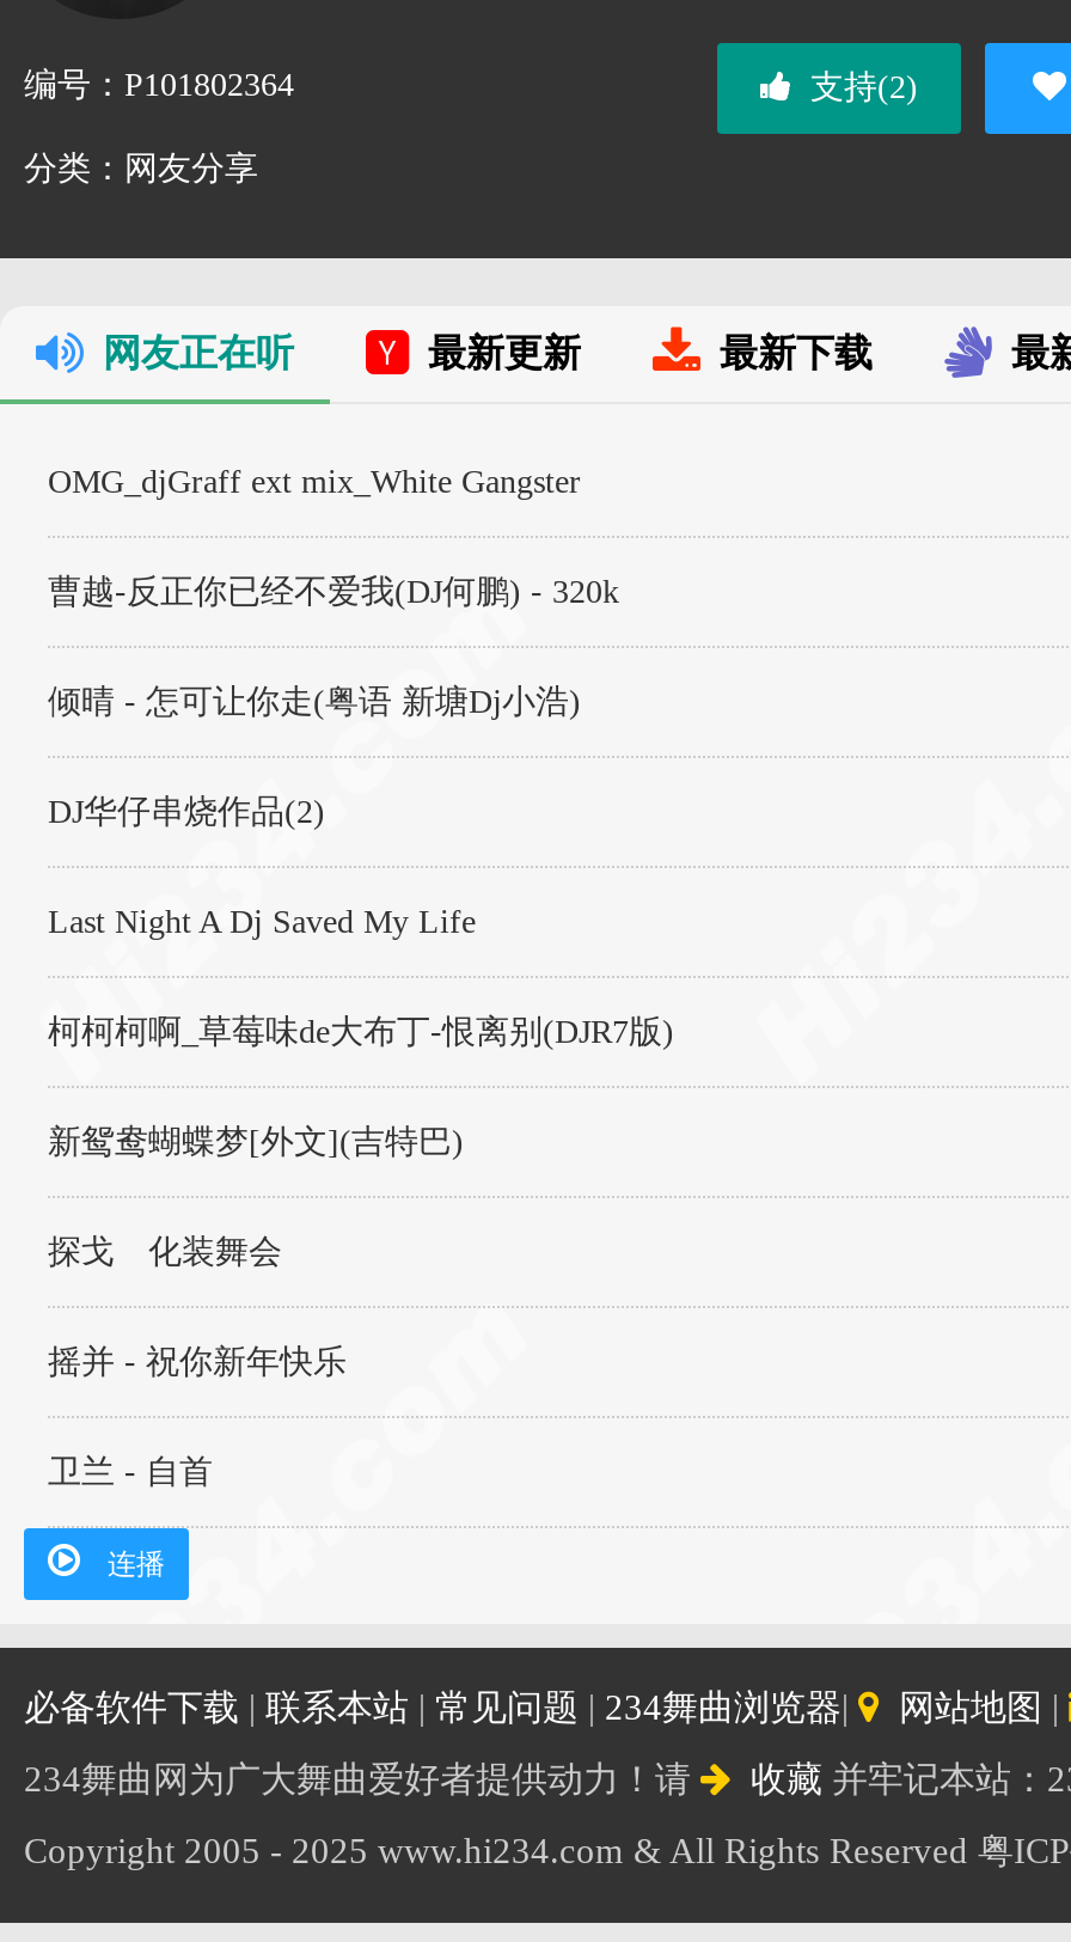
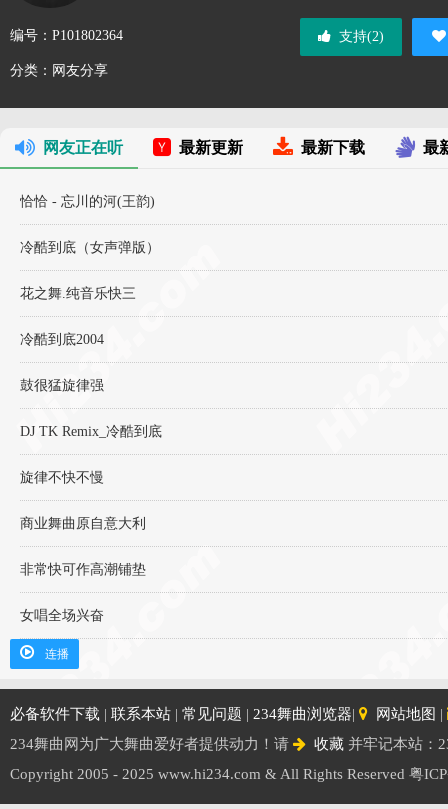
- OMG_djGraff ext mix_White Gangster
+ 恰恰 - 忘川的河(王韵)

- 曹越-反正你已经不爱我(DJ何鹏) - 320k
+ 冷酷到底（女声弹版）

- 倾晴 - 怎可让你走(粤语 新塘Dj小浩)
+ 花之舞.纯音乐快三

- DJ华仔串烧作品(2)
+ 冷酷到底2004

- Last Night A Dj Saved My Life
+ 鼓很猛旋律强

- 柯柯柯啊_草莓味de大布丁-恨离别(DJR7版)
+ DJ TK Remix_冷酷到底

- 新鸳鸯蝴蝶梦[外文](吉特巴)
+ 旋律不快不慢

- 探戈 化装舞会
+ 商业舞曲原自意大利

- 摇并 - 祝你新年快乐
+ 非常快可作高潮铺垫

- 卫兰 - 自首
+ 女唱全场兴奋
